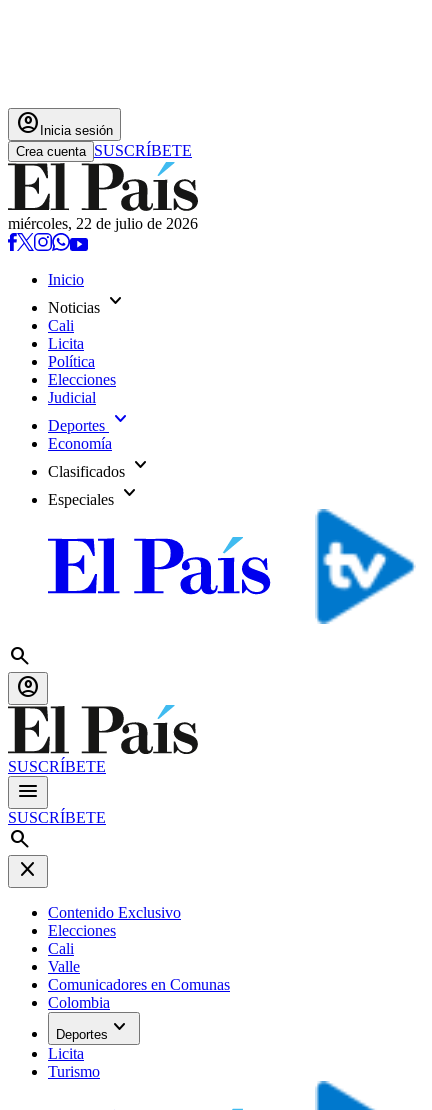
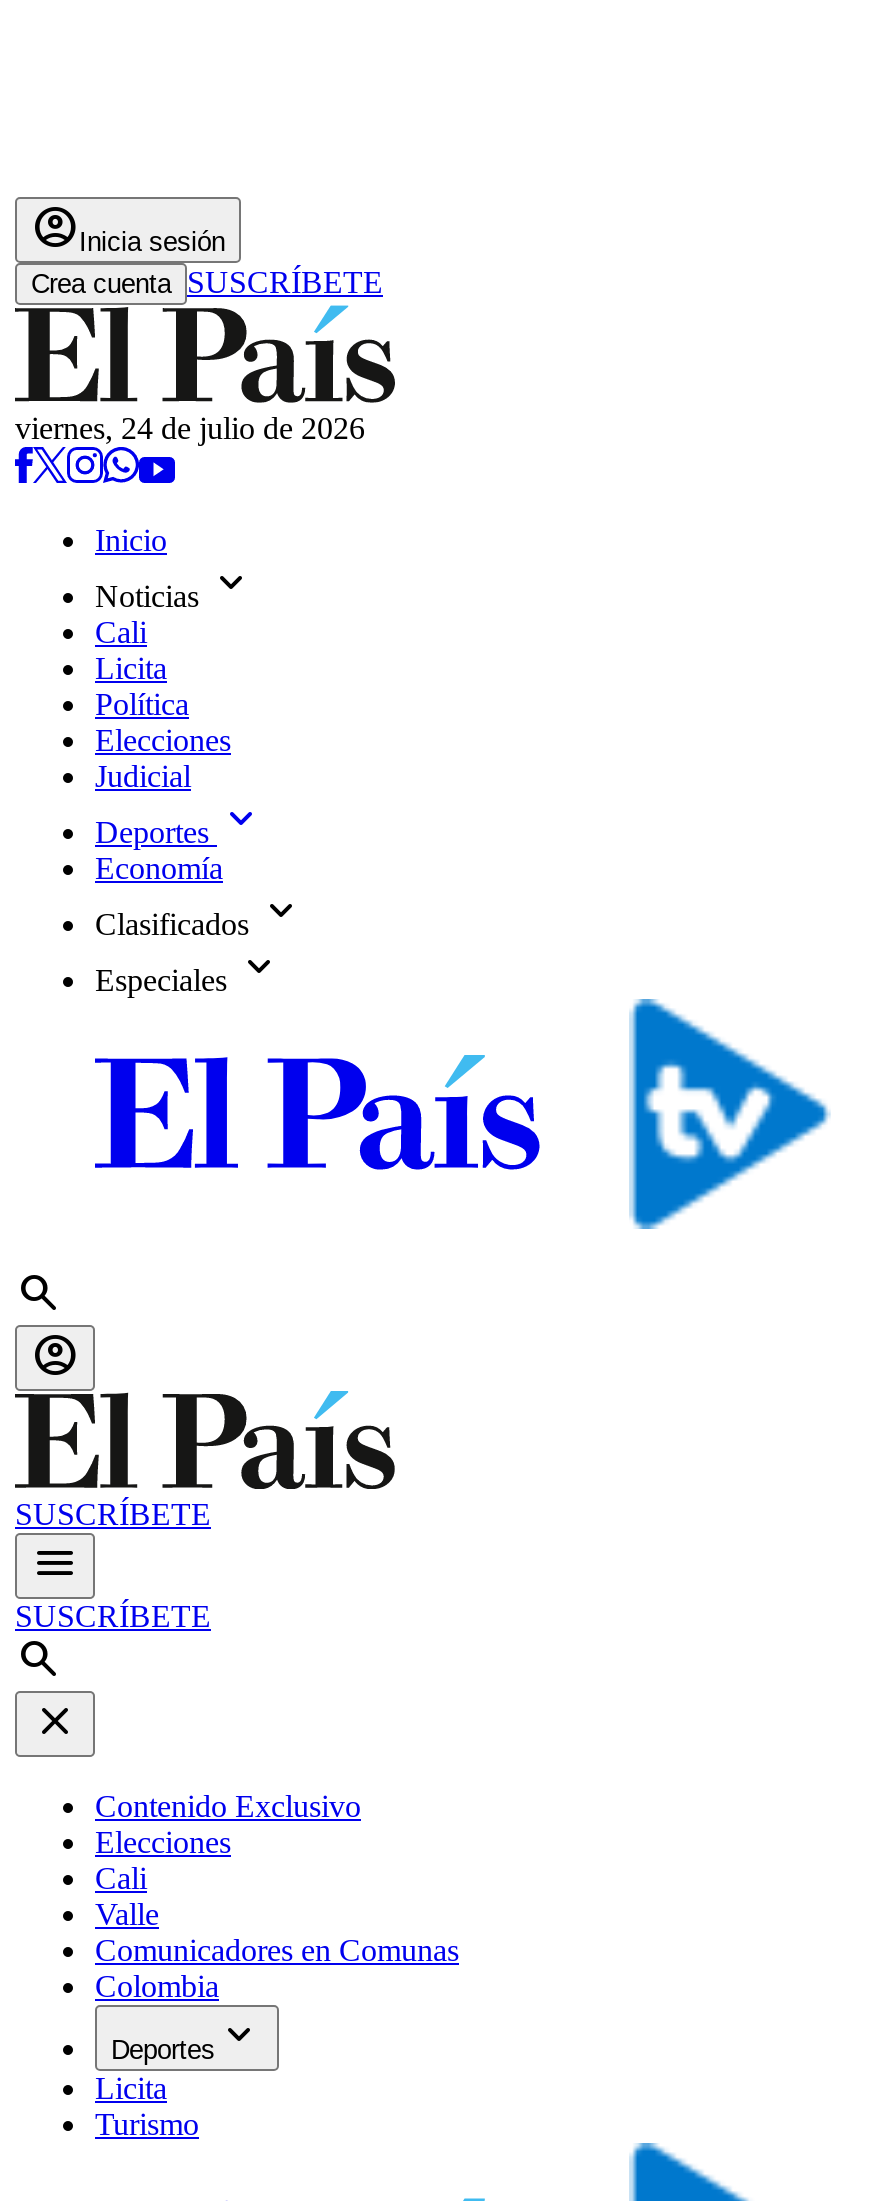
- miércoles, 22 de julio de 2026
+ viernes, 24 de julio de 2026
